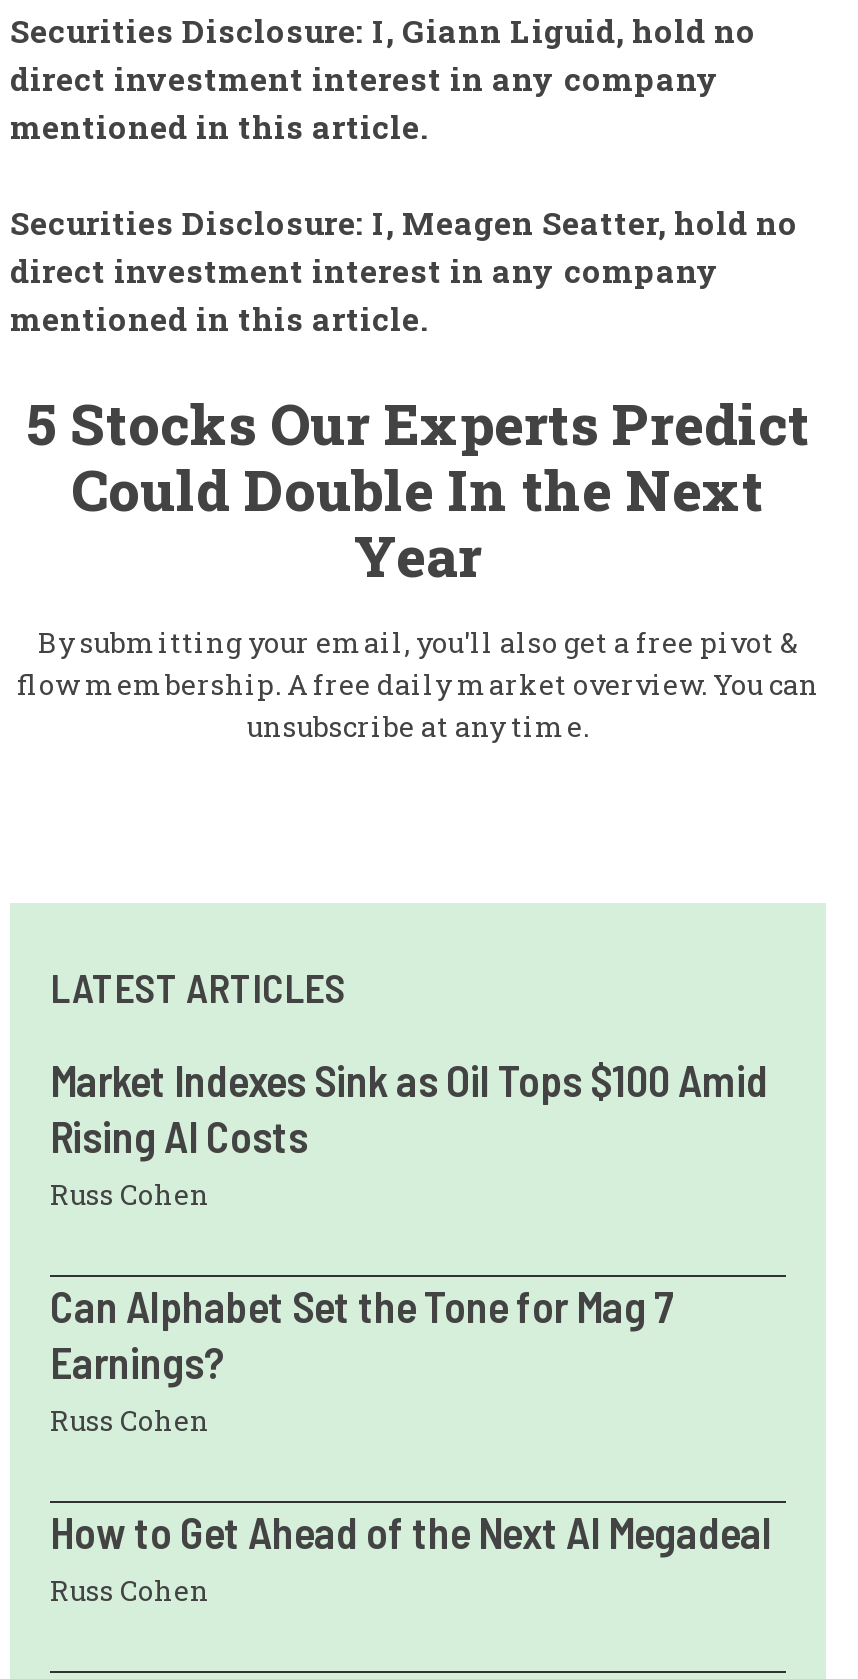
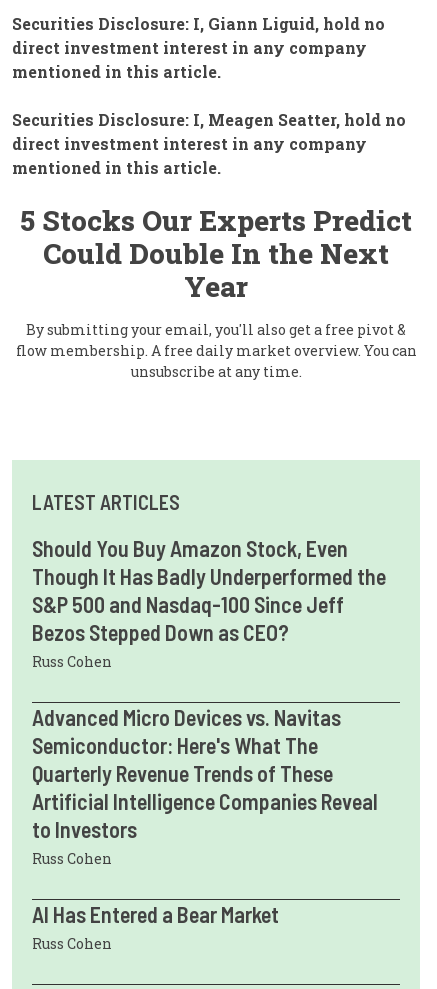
- Market Indexes Sink as Oil Tops $100 Amid
- Rising AI Costs
+ Should You Buy Amazon Stock, Even
+ Though It Has Badly Underperformed the
+ S&P 500 and Nasdaq-100 Since Jeff
+ Bezos Stepped Down as CEO?

- Can Alphabet Set the Tone for Mag 7
- Earnings?
+ Advanced Micro Devices vs. Navitas
+ Semiconductor: Here's What The
+ Quarterly Revenue Trends of These
+ Artificial Intelligence Companies Reveal
+ to Investors

- How to Get Ahead of the Next AI Megadeal
+ AI Has Entered a Bear Market
